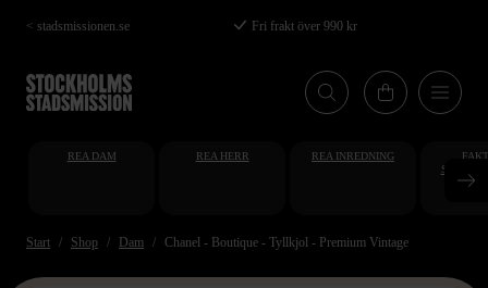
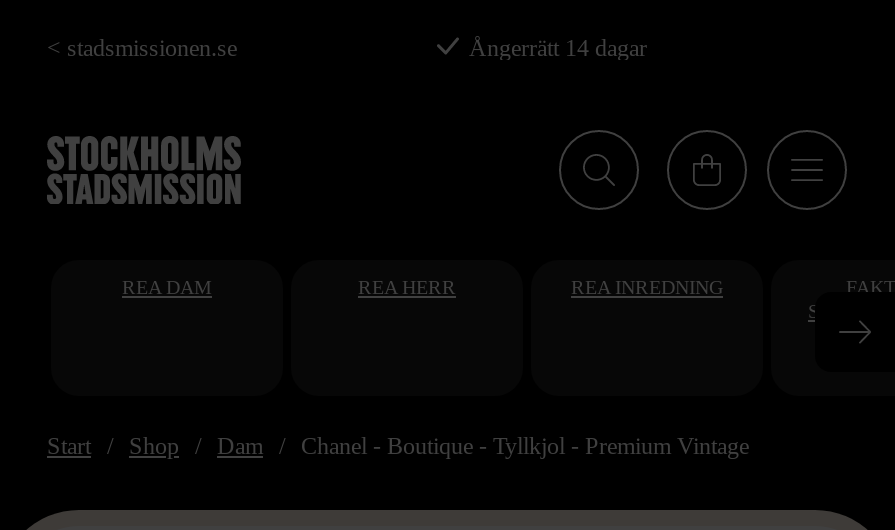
- Fri frakt över 990 kr
+ Ångerrätt 14 dagar
